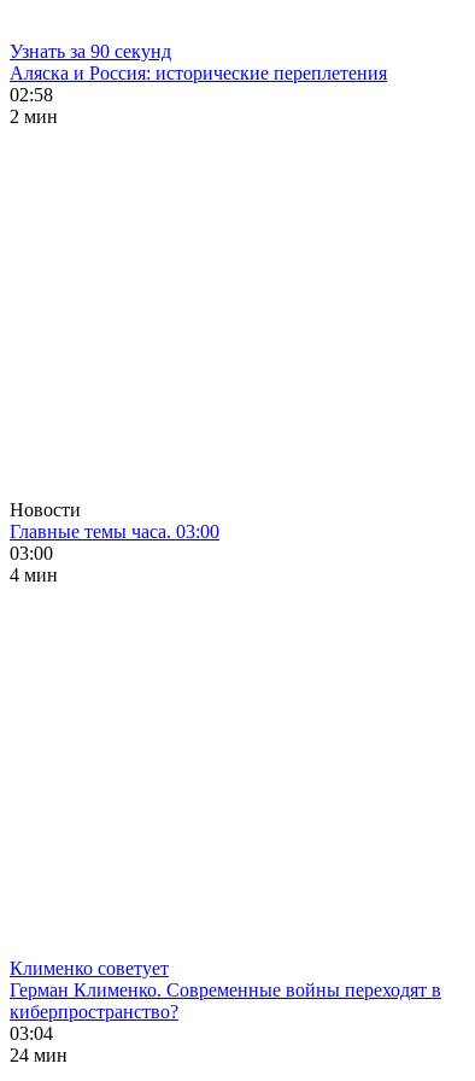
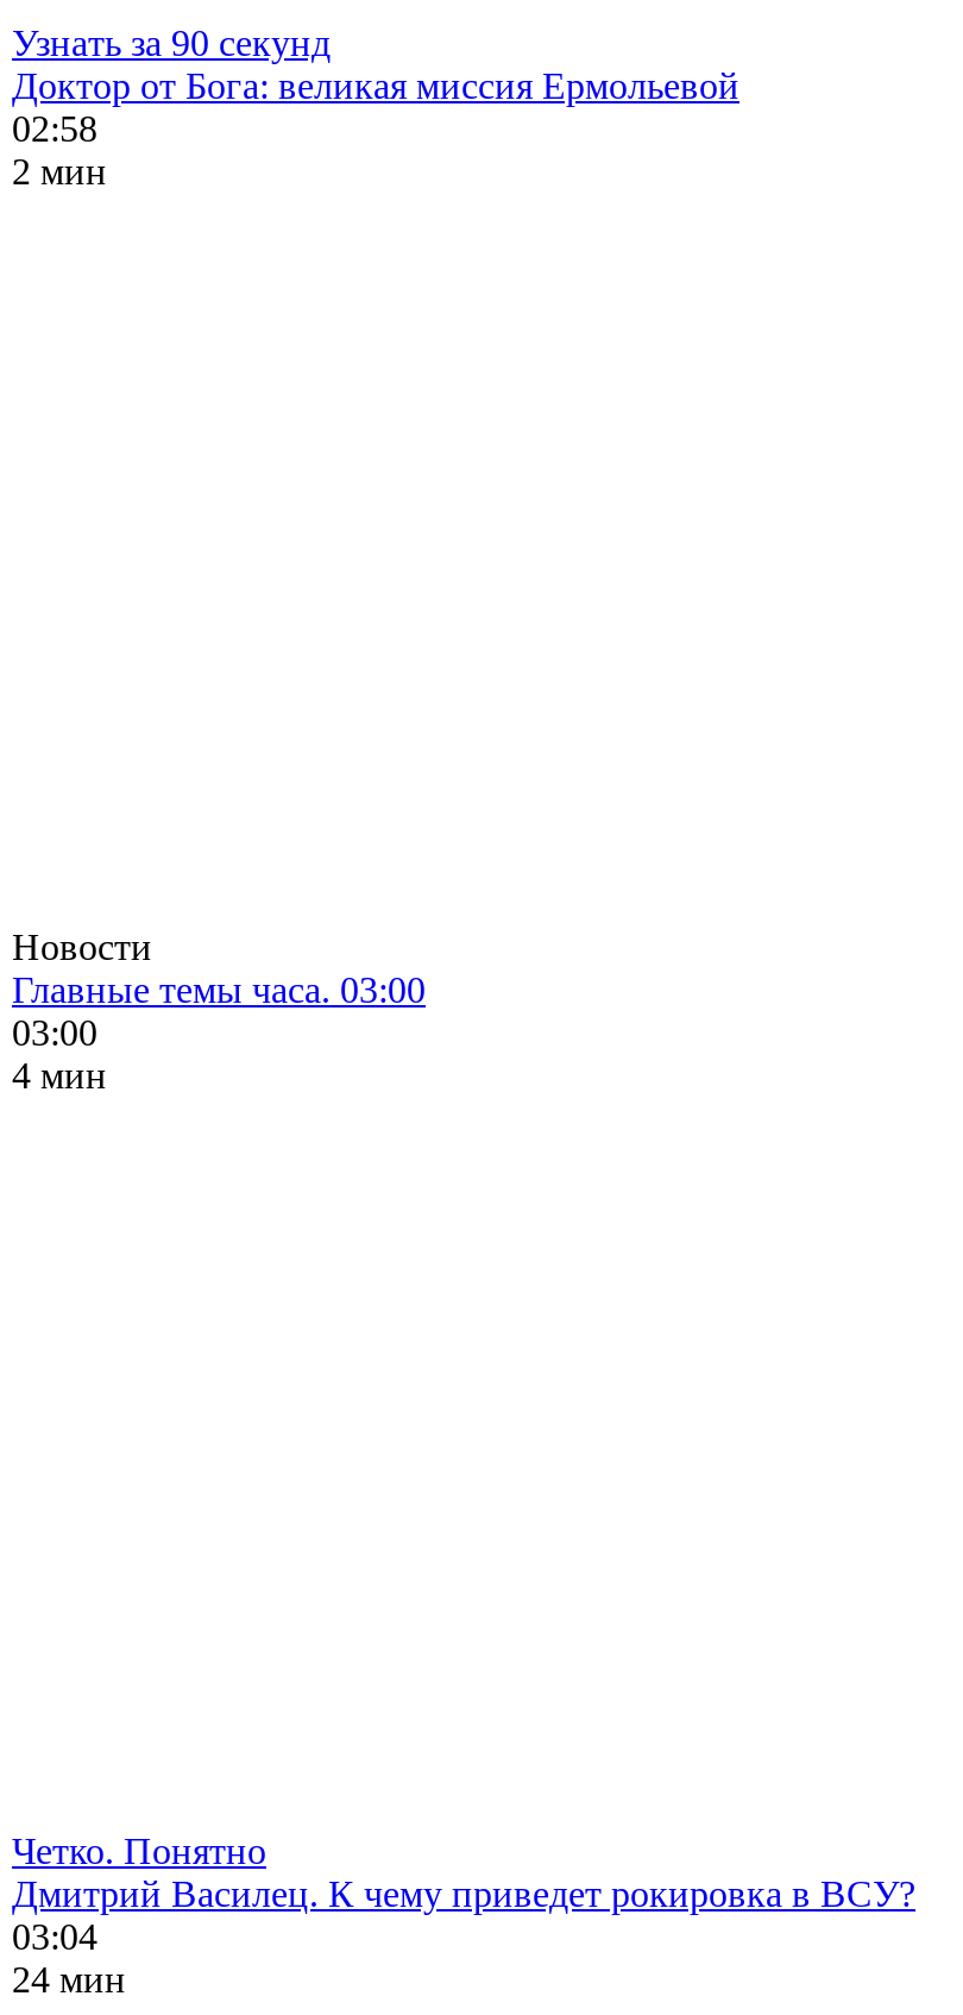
- Аляска и Россия: исторические переплетения
+ Доктор от Бога: великая миссия Ермольевой

- Клименко советует
- Герман Клименко. Современные войны переходят в
- киберпространство?
+ Четко. Понятно
+ Дмитрий Василец. К чему приведет рокировка в ВСУ?
